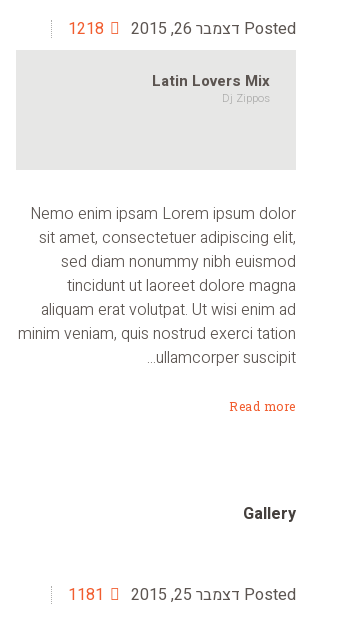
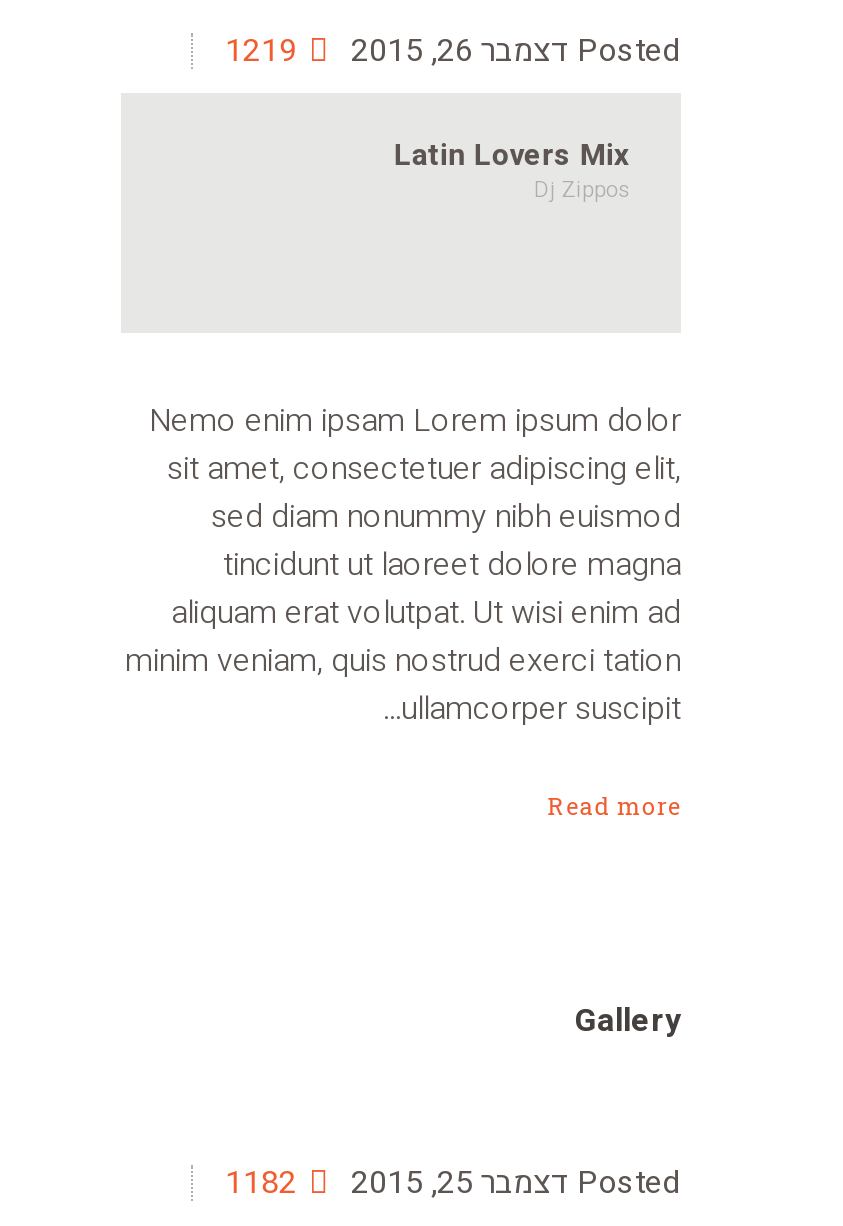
- 1218
+ 1219

- 1181
+ 1182
